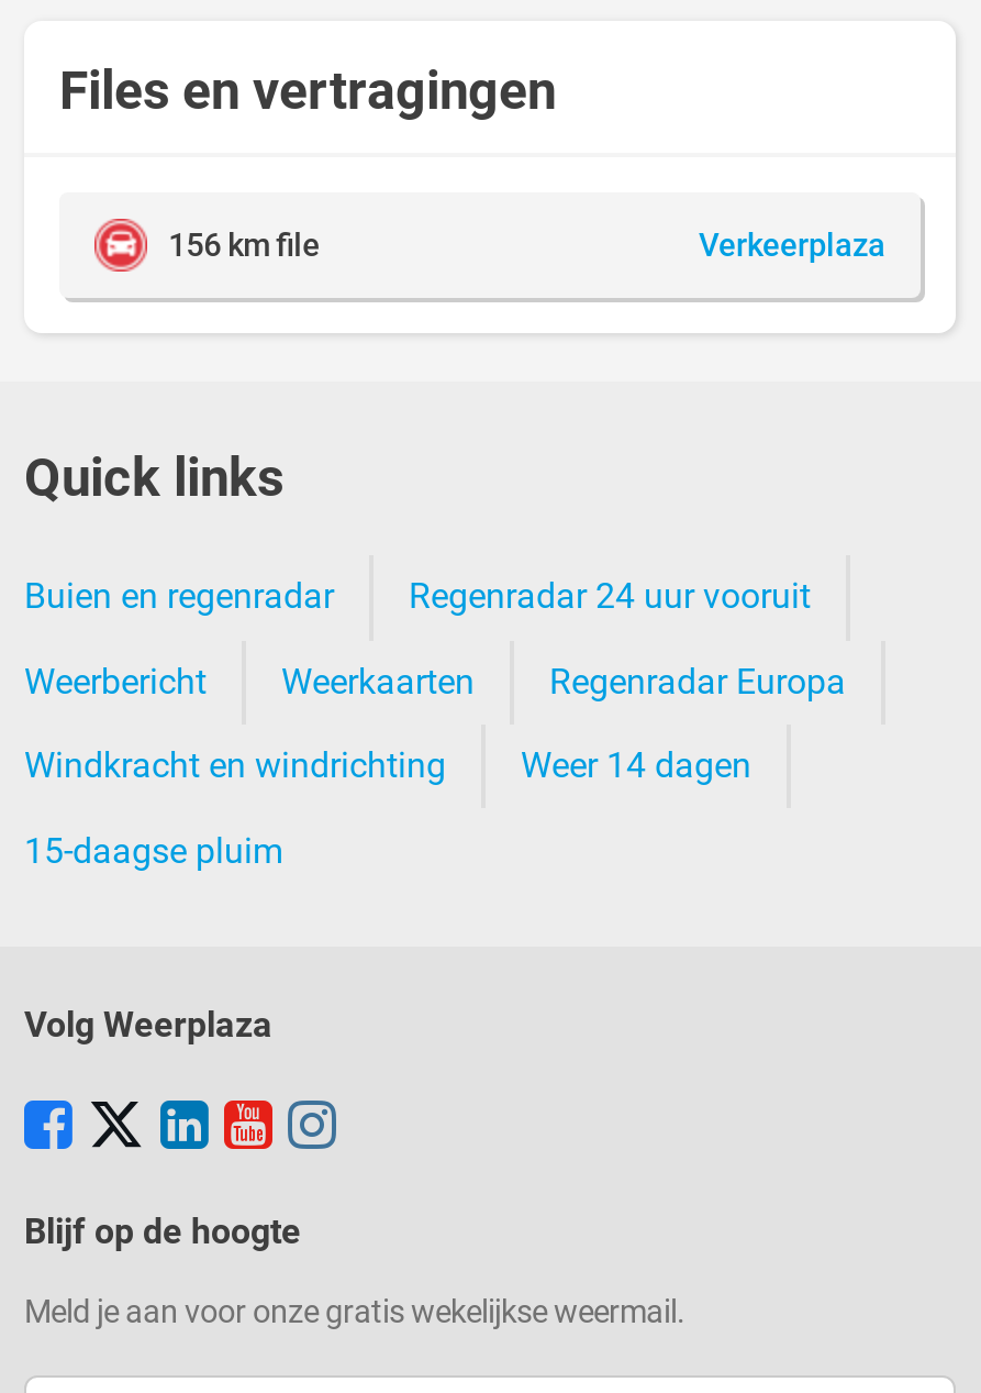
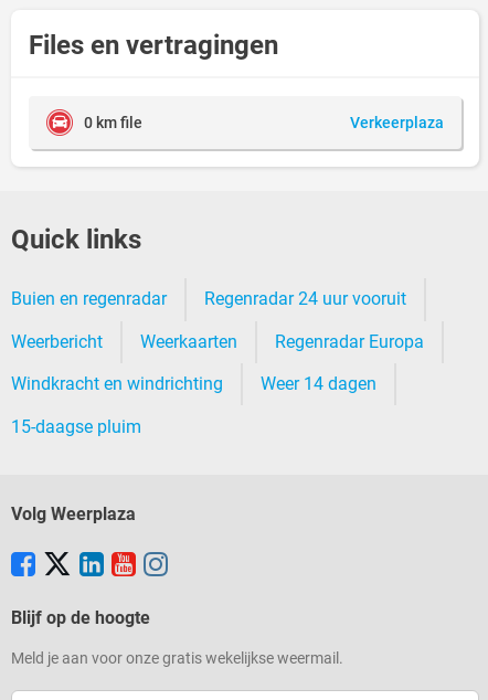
- 156 km file
+ 0 km file
